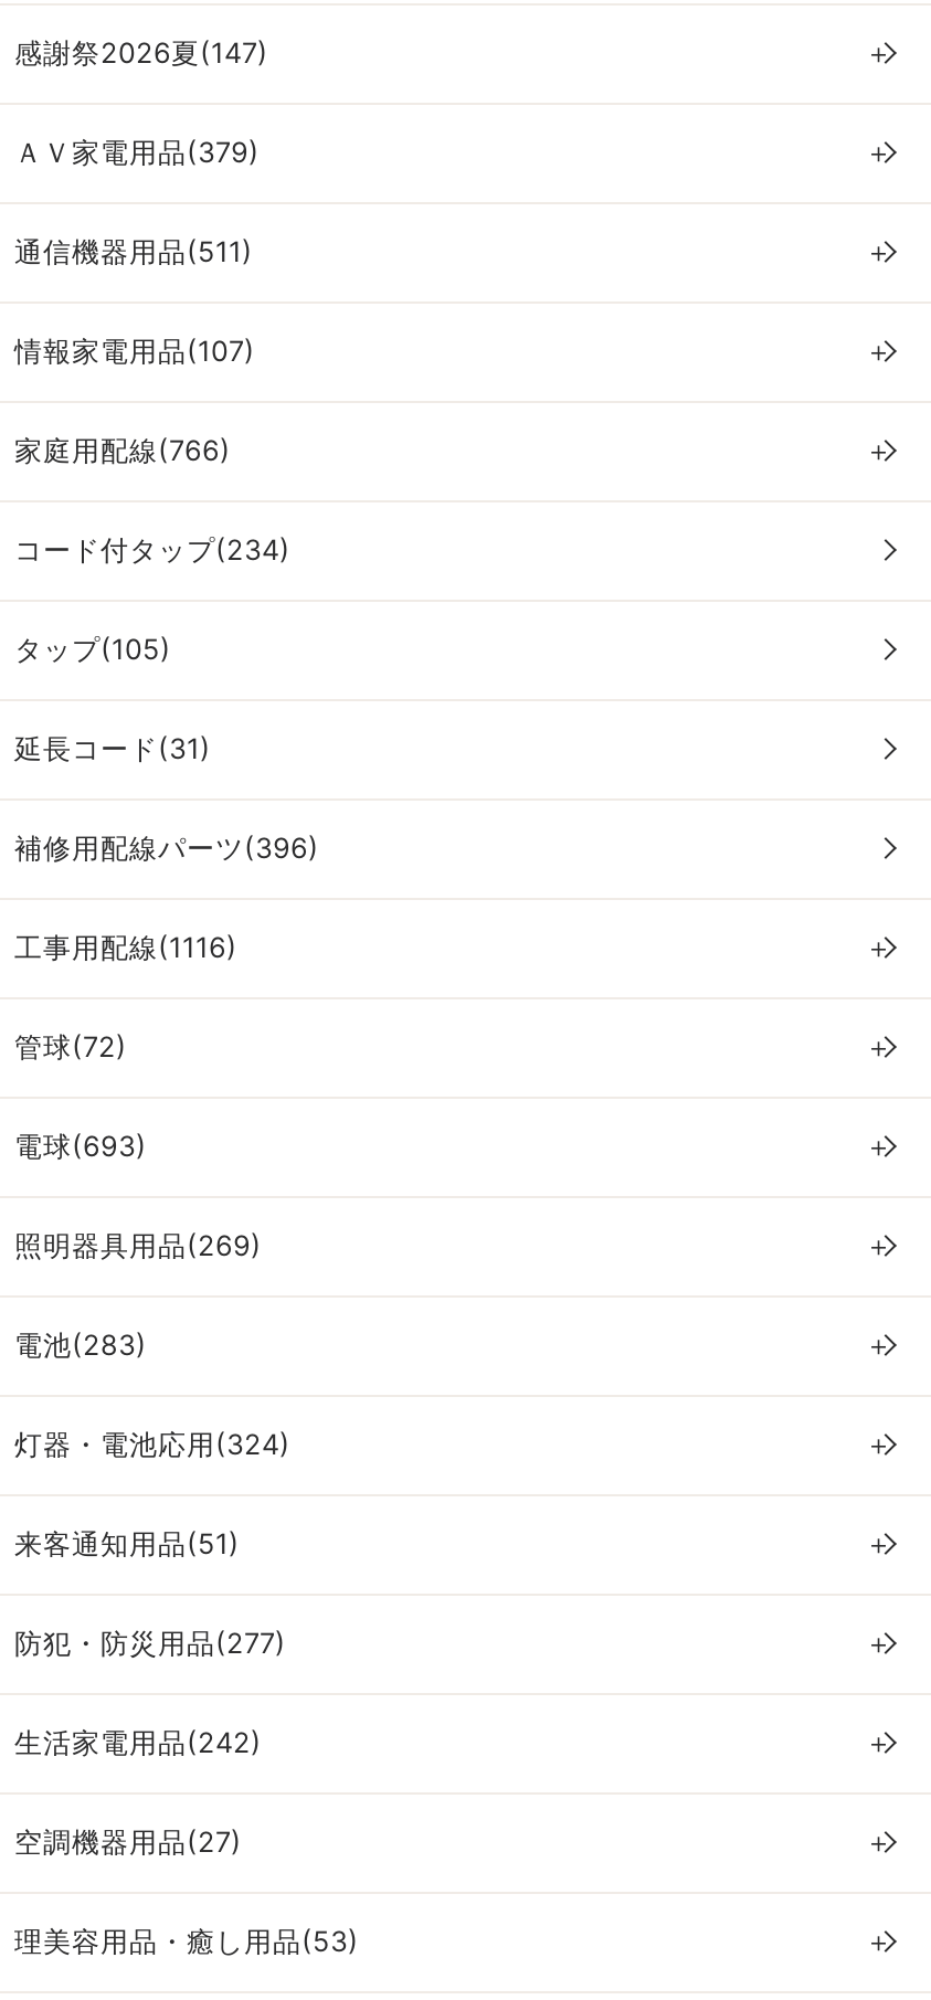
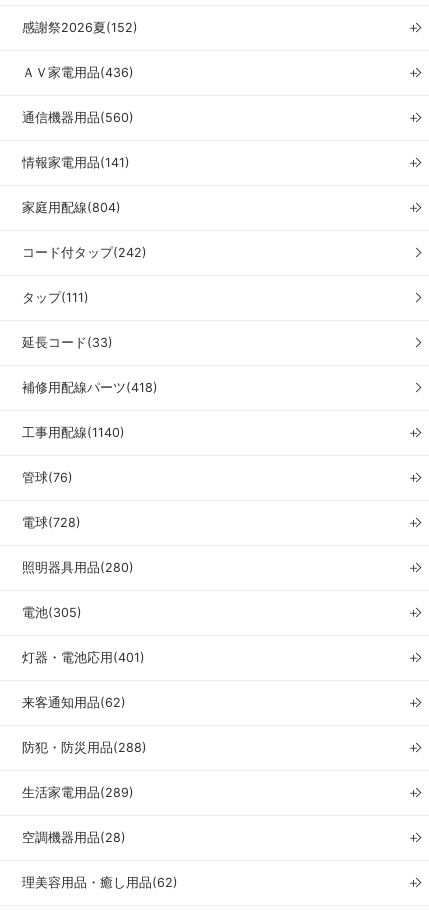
- 感謝祭2026夏(147)
+ 感謝祭2026夏(152)

- ＡＶ家電用品(379)
+ ＡＶ家電用品(436)

- 通信機器用品(511)
+ 通信機器用品(560)

- 情報家電用品(107)
+ 情報家電用品(141)

- 家庭用配線(766)
+ 家庭用配線(804)

- コード付タップ(234)
+ コード付タップ(242)

- タップ(105)
+ タップ(111)

- 延長コード(31)
+ 延長コード(33)

- 補修用配線パーツ(396)
+ 補修用配線パーツ(418)

- 工事用配線(1116)
+ 工事用配線(1140)

- 管球(72)
+ 管球(76)

- 電球(693)
+ 電球(728)

- 照明器具用品(269)
+ 照明器具用品(280)

- 電池(283)
+ 電池(305)

- 灯器・電池応用(324)
+ 灯器・電池応用(401)

- 来客通知用品(51)
+ 来客通知用品(62)

- 防犯・防災用品(277)
+ 防犯・防災用品(288)

- 生活家電用品(242)
+ 生活家電用品(289)

- 空調機器用品(27)
+ 空調機器用品(28)

- 理美容用品・癒し用品(53)
+ 理美容用品・癒し用品(62)
